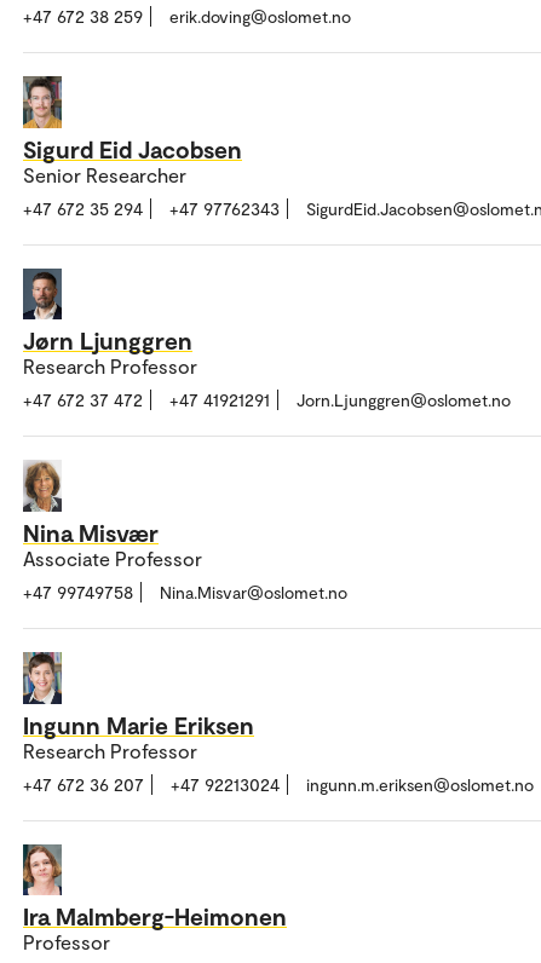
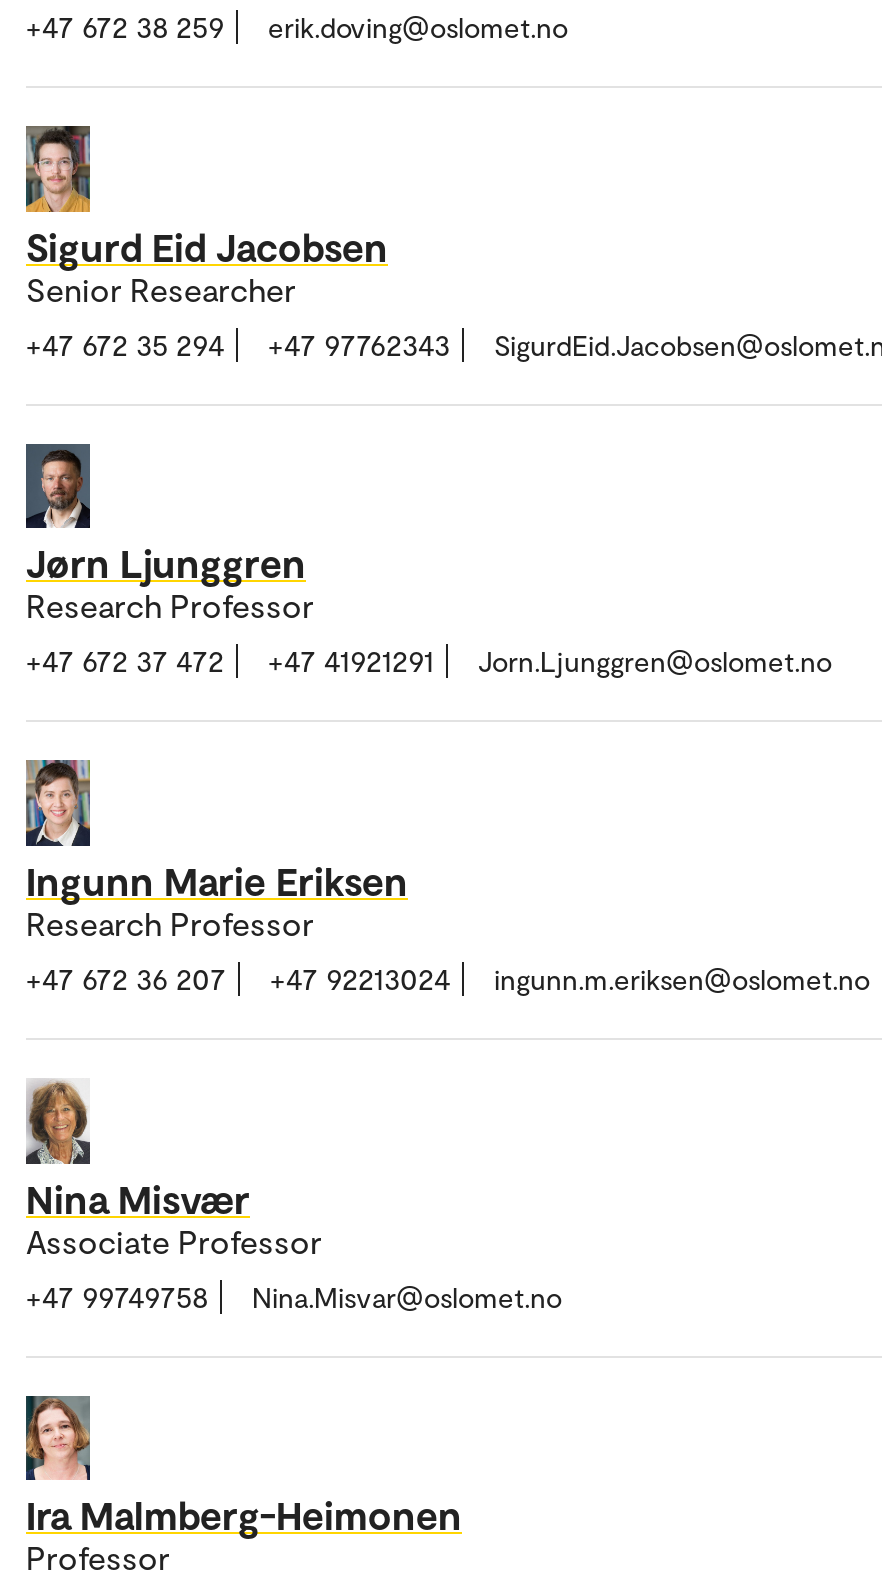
moved down: [image] | Nina Misvær | Associate Professor | +47 99749758 | Nina.Misvar@oslomet.no

moved up: [image] | Ingunn Marie Eriksen | Research Professor | +47 672 36 207 | +47 92213024 | ingunn.m.eriksen@oslomet.no
